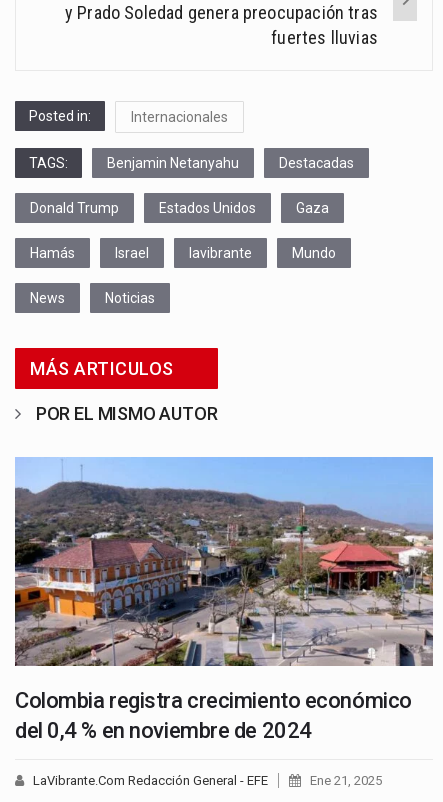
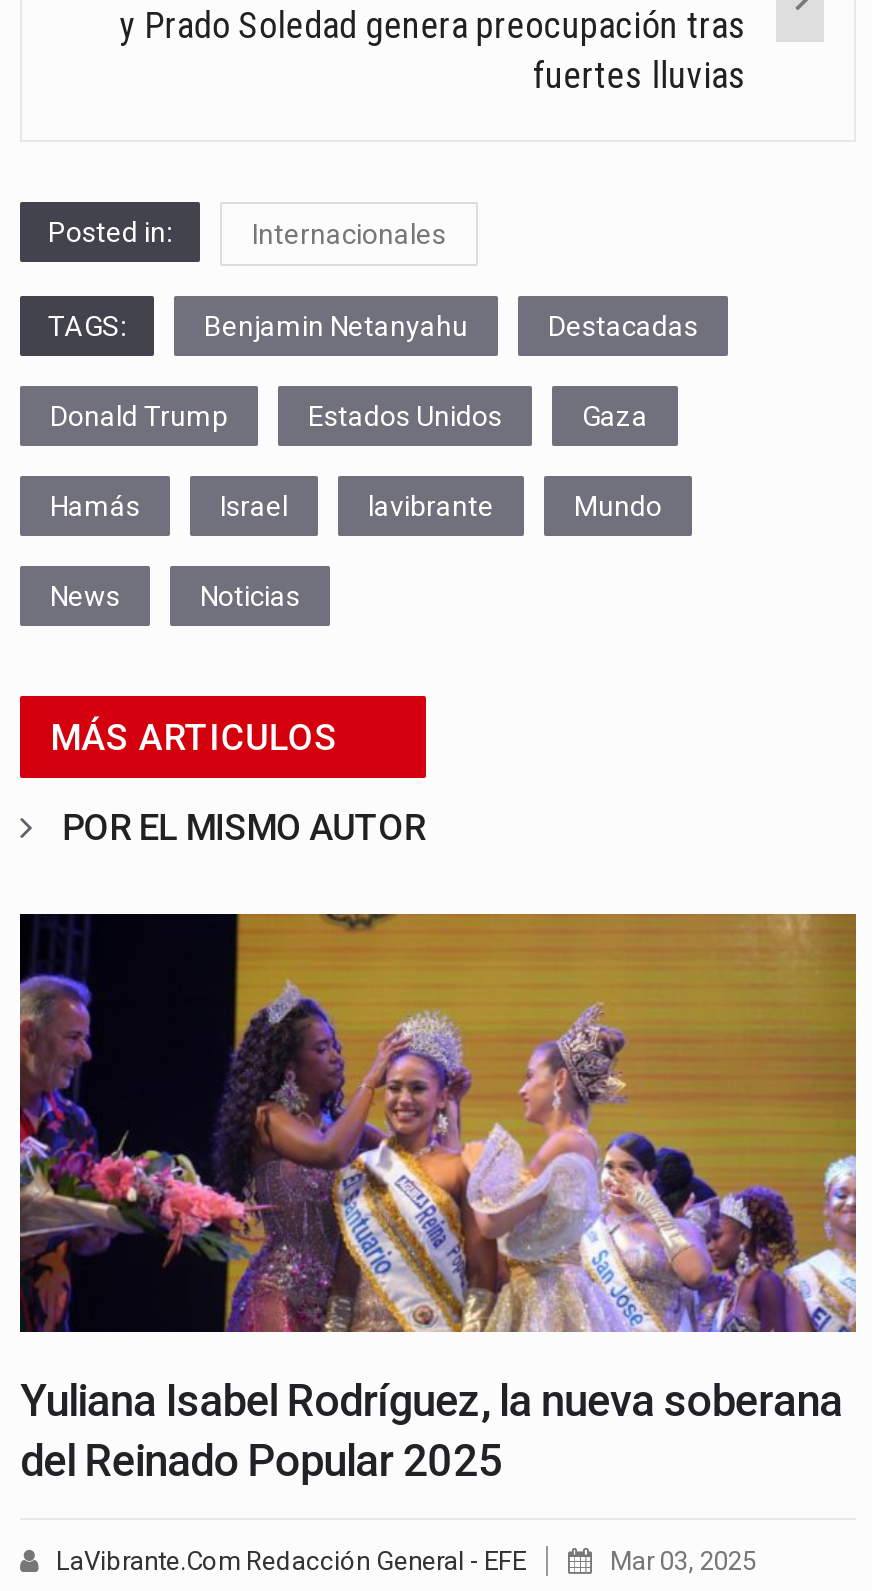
- [image]
- Colombia registra crecimiento económico
- del 0,4 % en noviembre de 2024
+ [image]
+ Yuliana Isabel Rodríguez, la nueva soberana
+ del Reinado Popular 2025

- Ene 21, 2025
+ Mar 03, 2025
